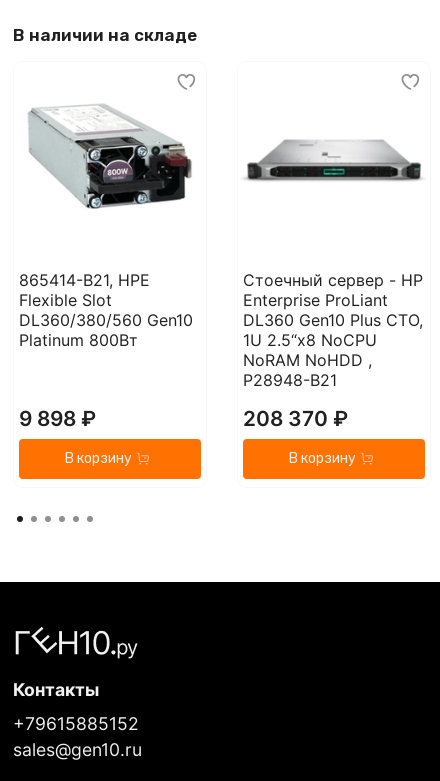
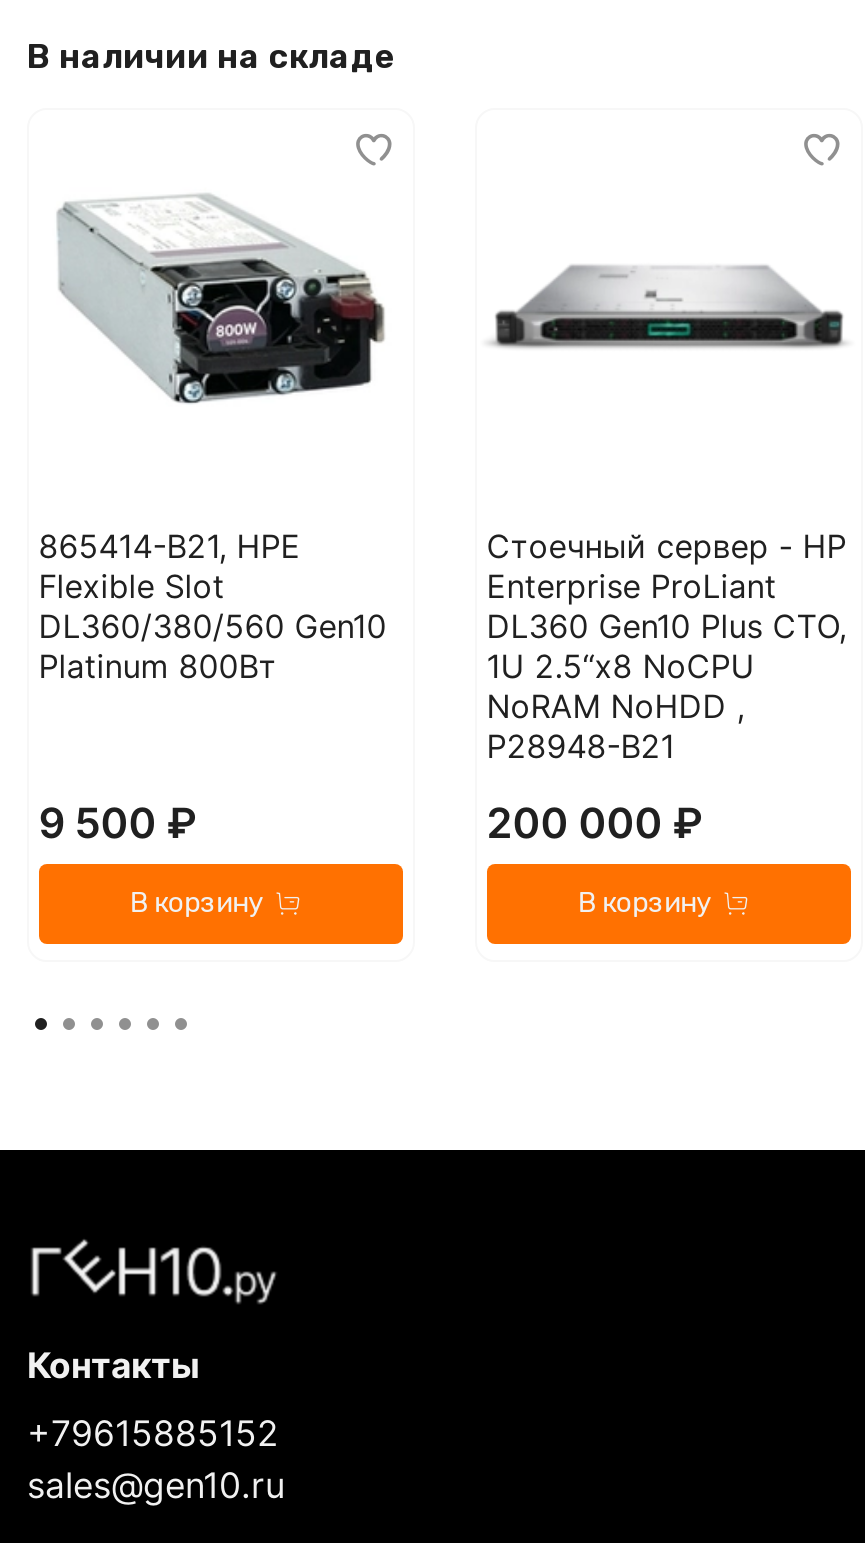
- 9 898 ₽
+ 9 500 ₽

- 208 370 ₽
+ 200 000 ₽
